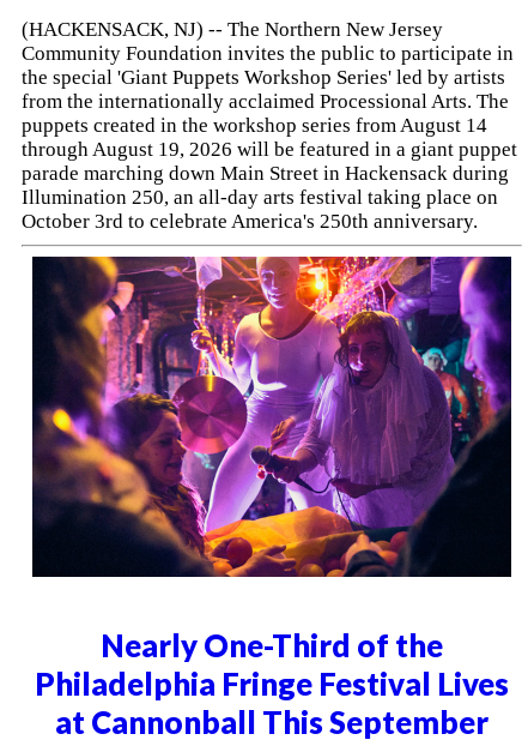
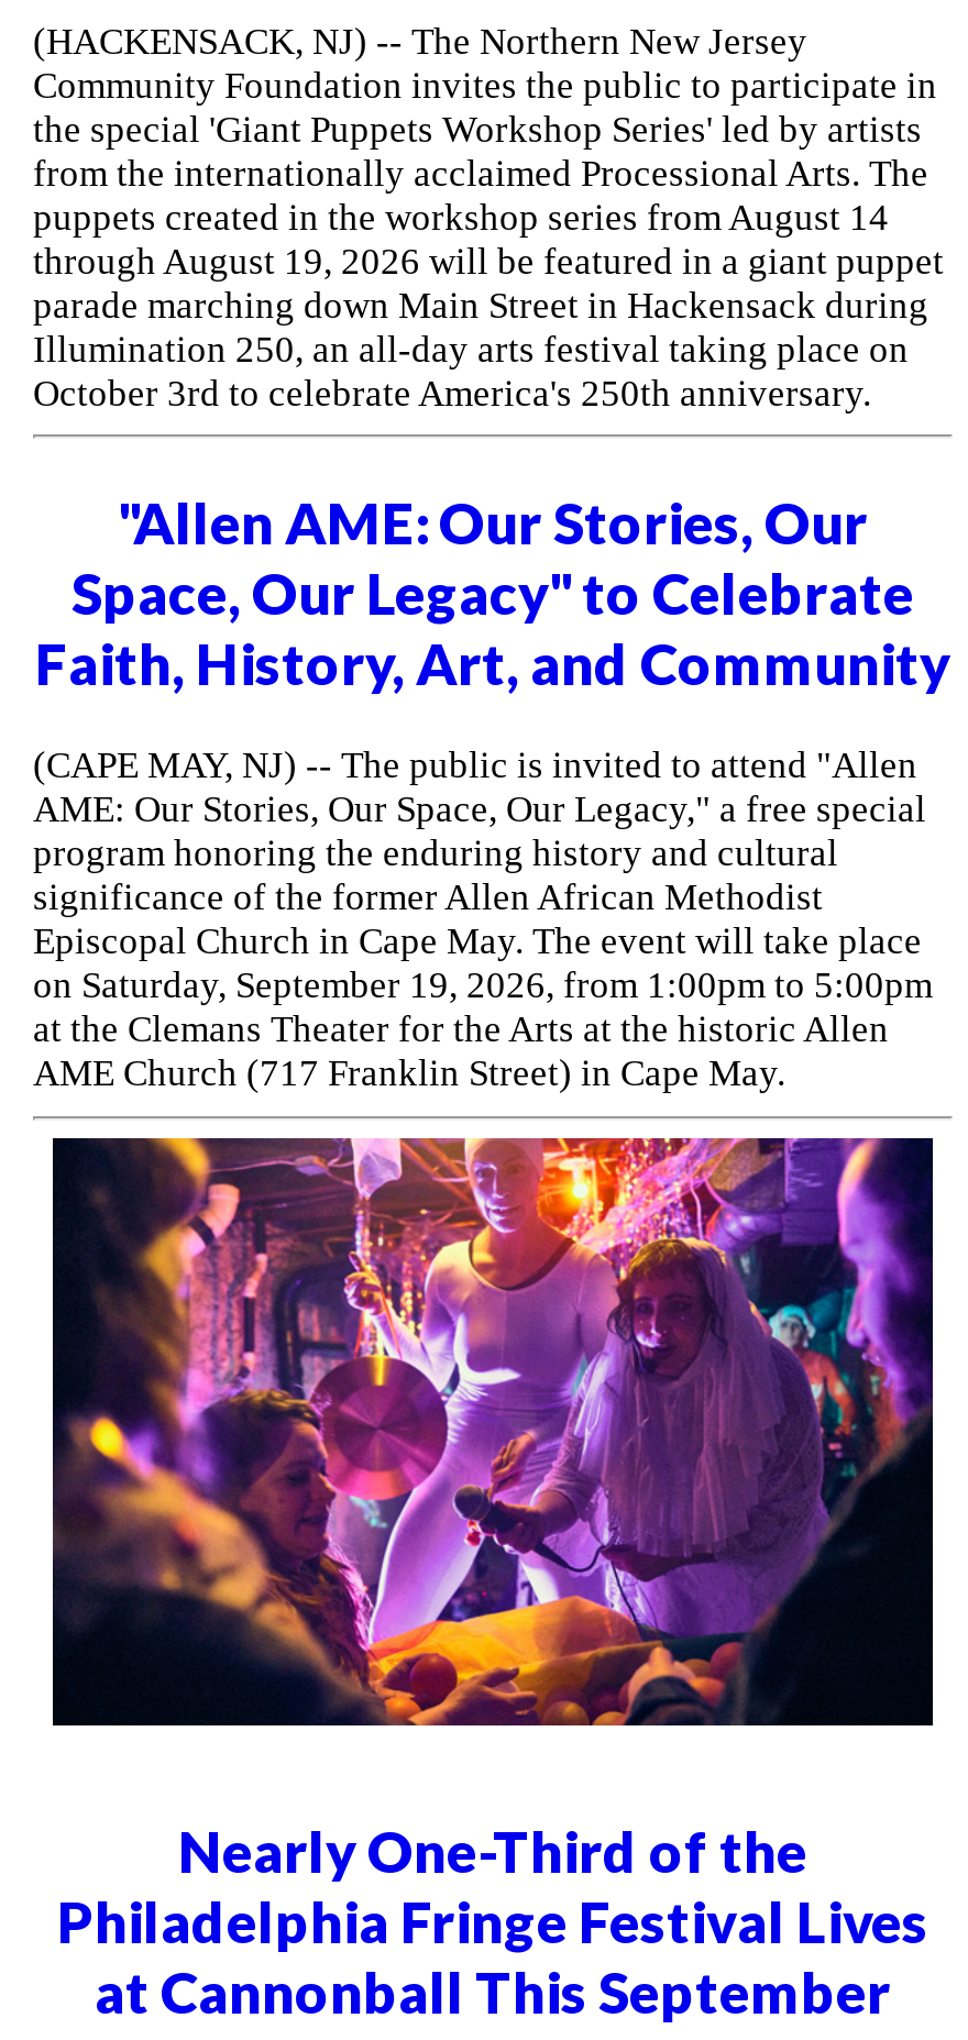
+ "Allen AME: Our Stories, Our
+ Space, Our Legacy" to Celebrate
+ Faith, History, Art, and Community
+ (CAPE MAY, NJ) -- The public is invited to attend "Allen
+ AME: Our Stories, Our Space, Our Legacy," a free special
+ program honoring the enduring history and cultural
+ significance of the former Allen African Methodist
+ Episcopal Church in Cape May. The event will take place
+ on Saturday, September 19, 2026, from 1:00pm to 5:00pm
+ at the Clemans Theater for the Arts at the historic Allen
+ AME Church (717 Franklin Street) in Cape May.
